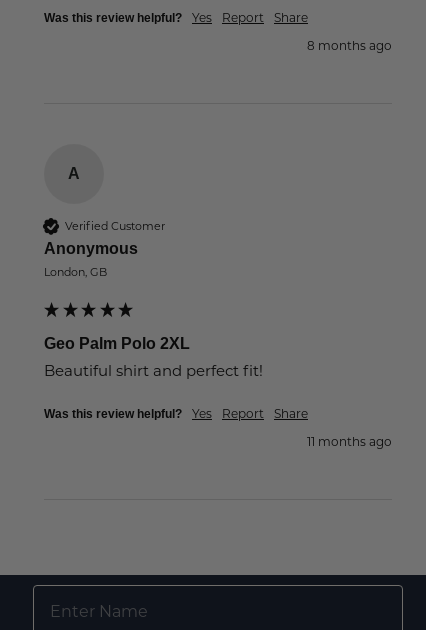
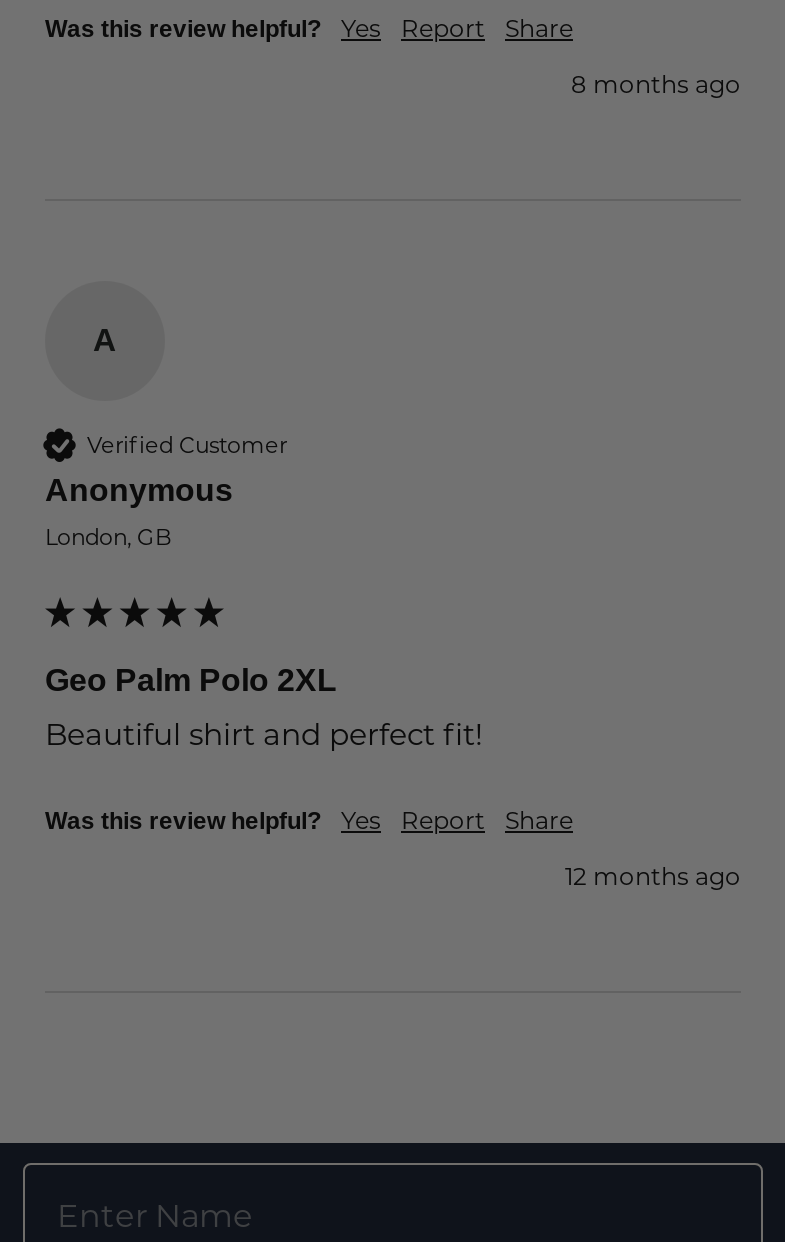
- 11 months ago
+ 12 months ago
